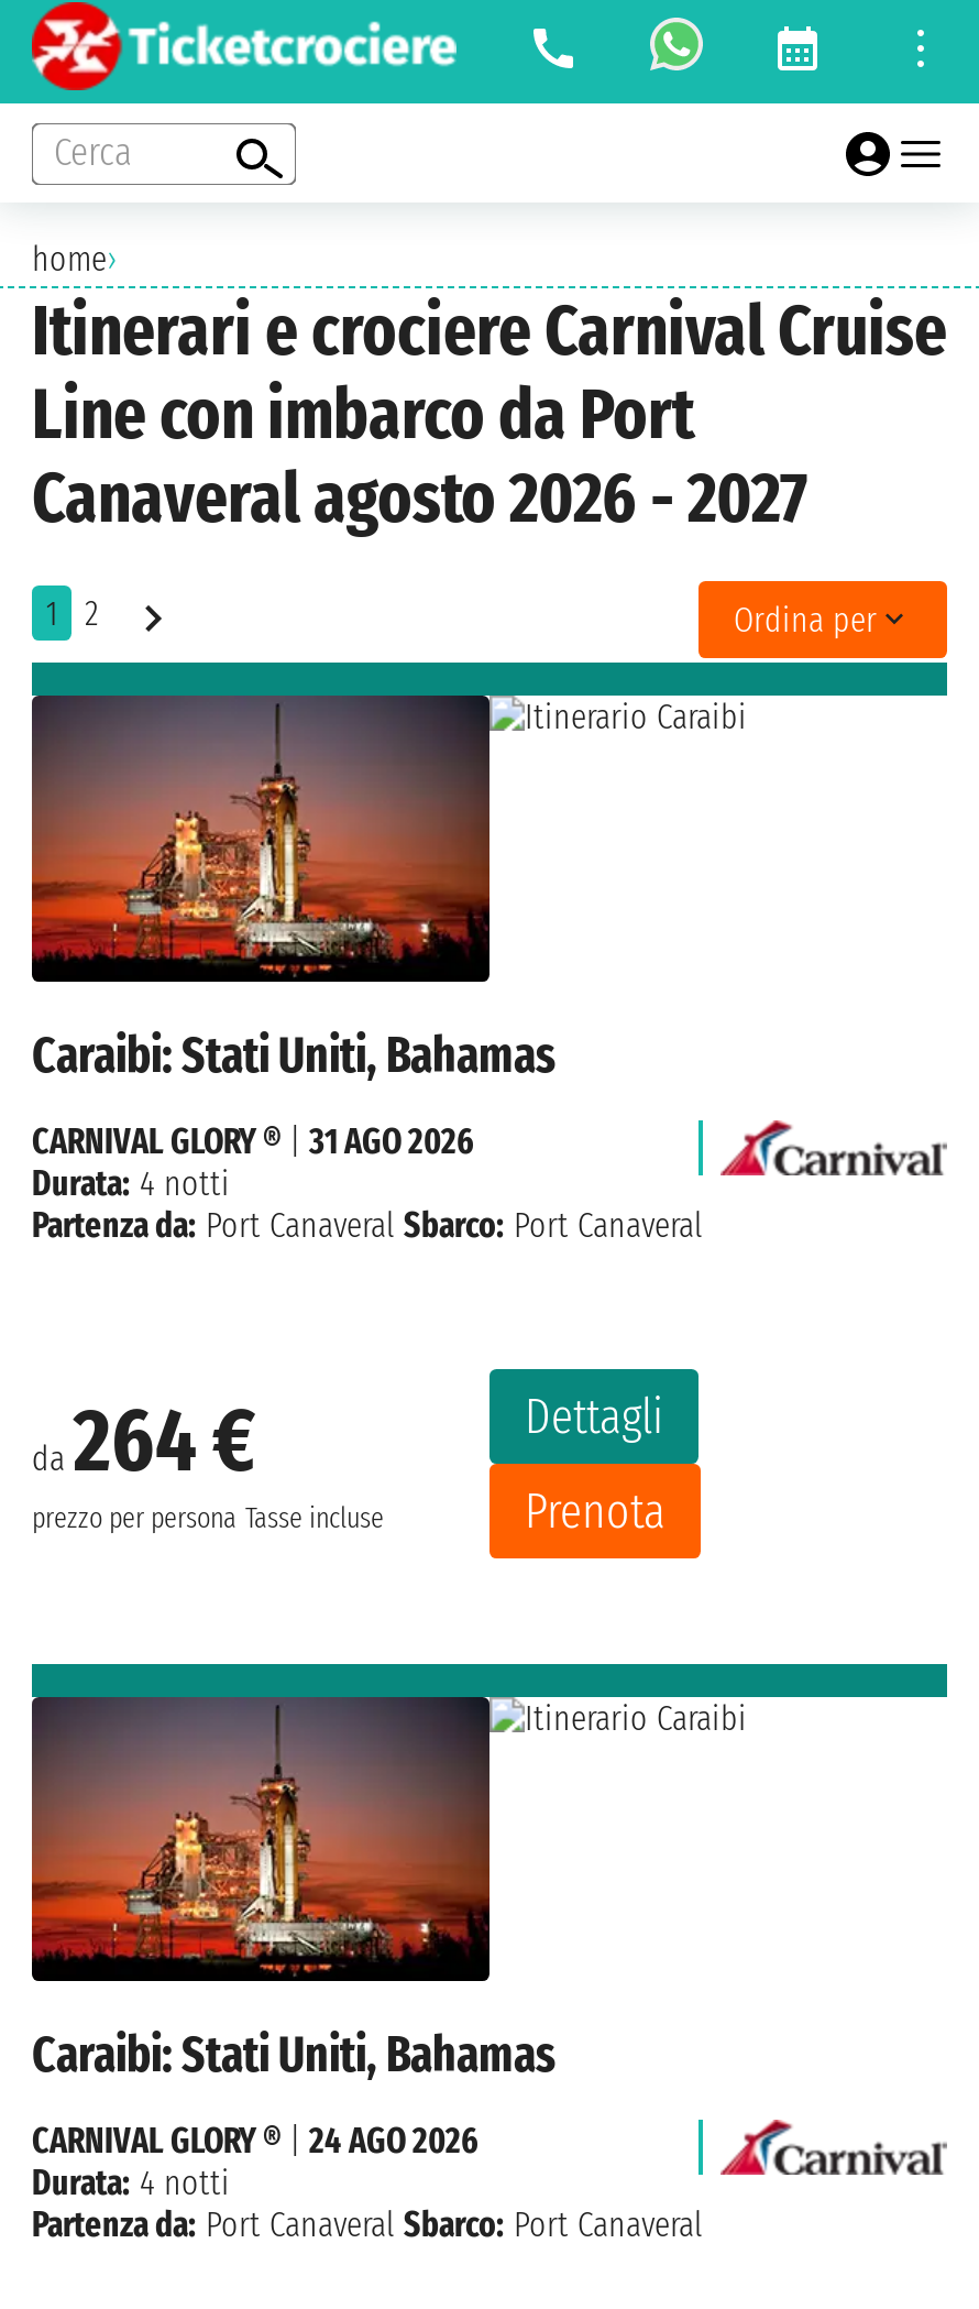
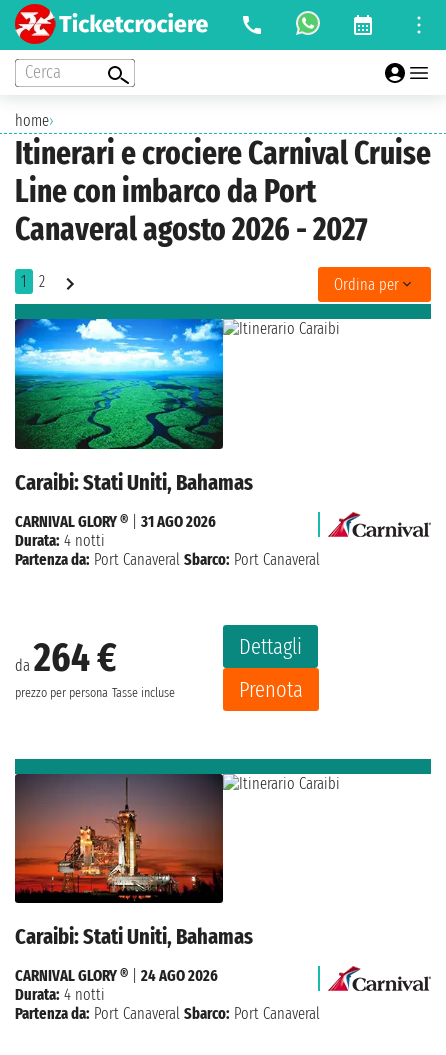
- [image]
+ [image]
